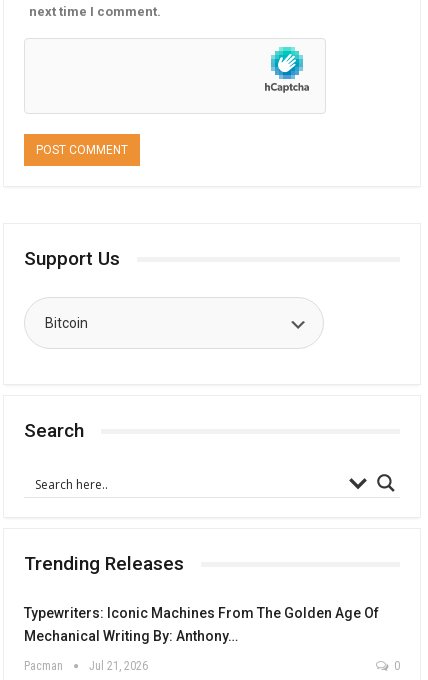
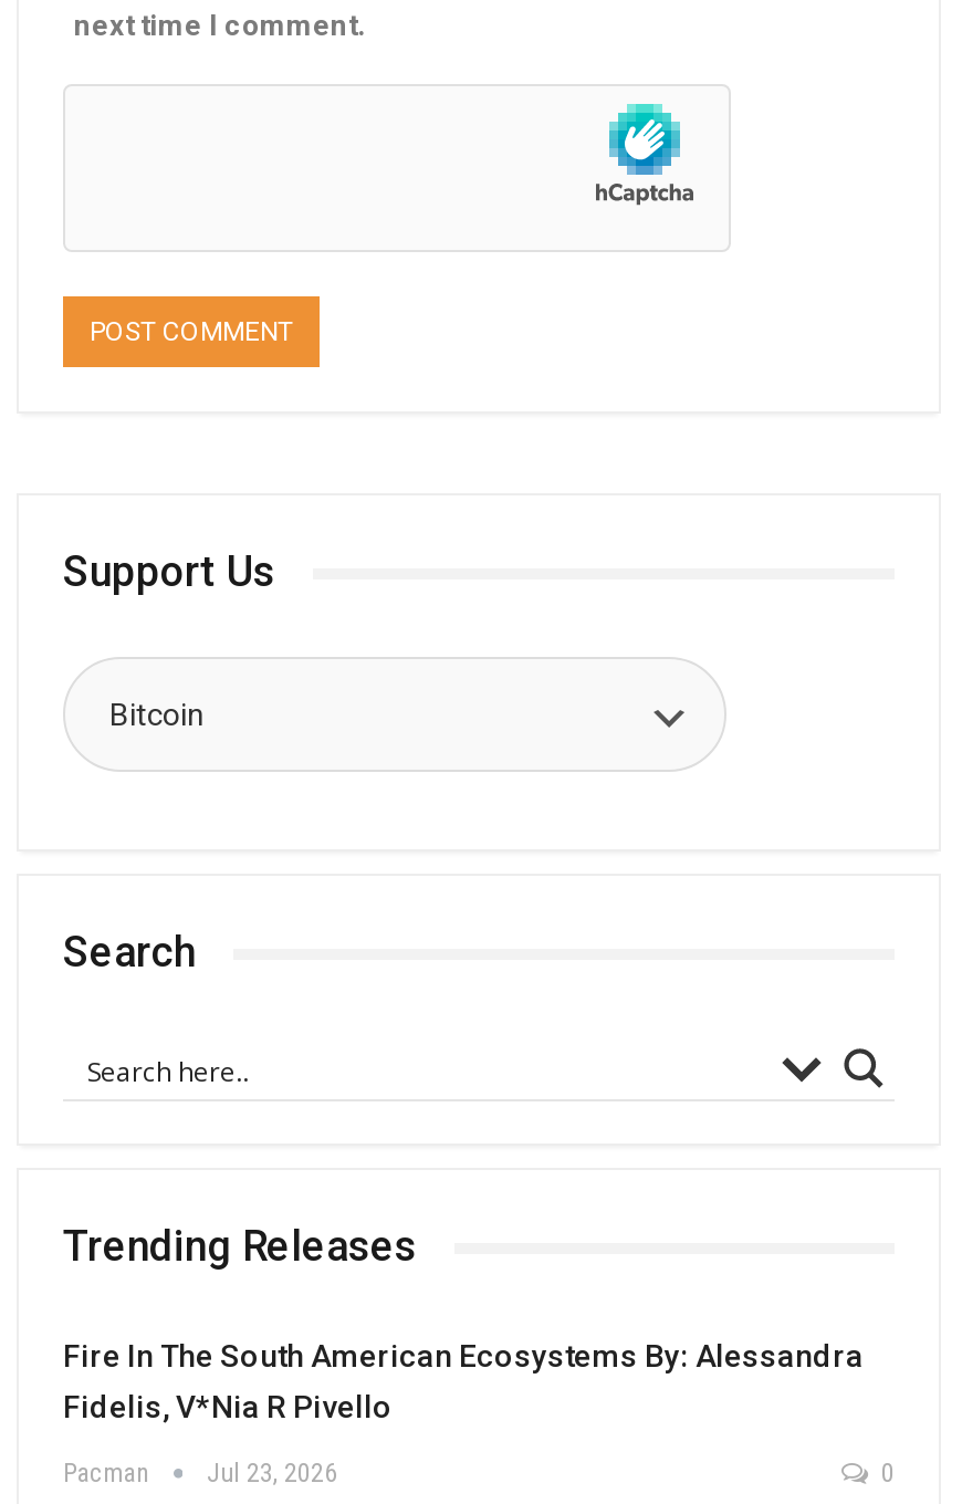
- Typewriters: Iconic Machines From The Golden Age Of
- Mechanical Writing By: Anthony…
+ Fire In The South American Ecosystems By: Alessandra
+ Fidelis, V*nia R Pivello

- Pacman Jul 21, 2026
+ Pacman Jul 23, 2026
